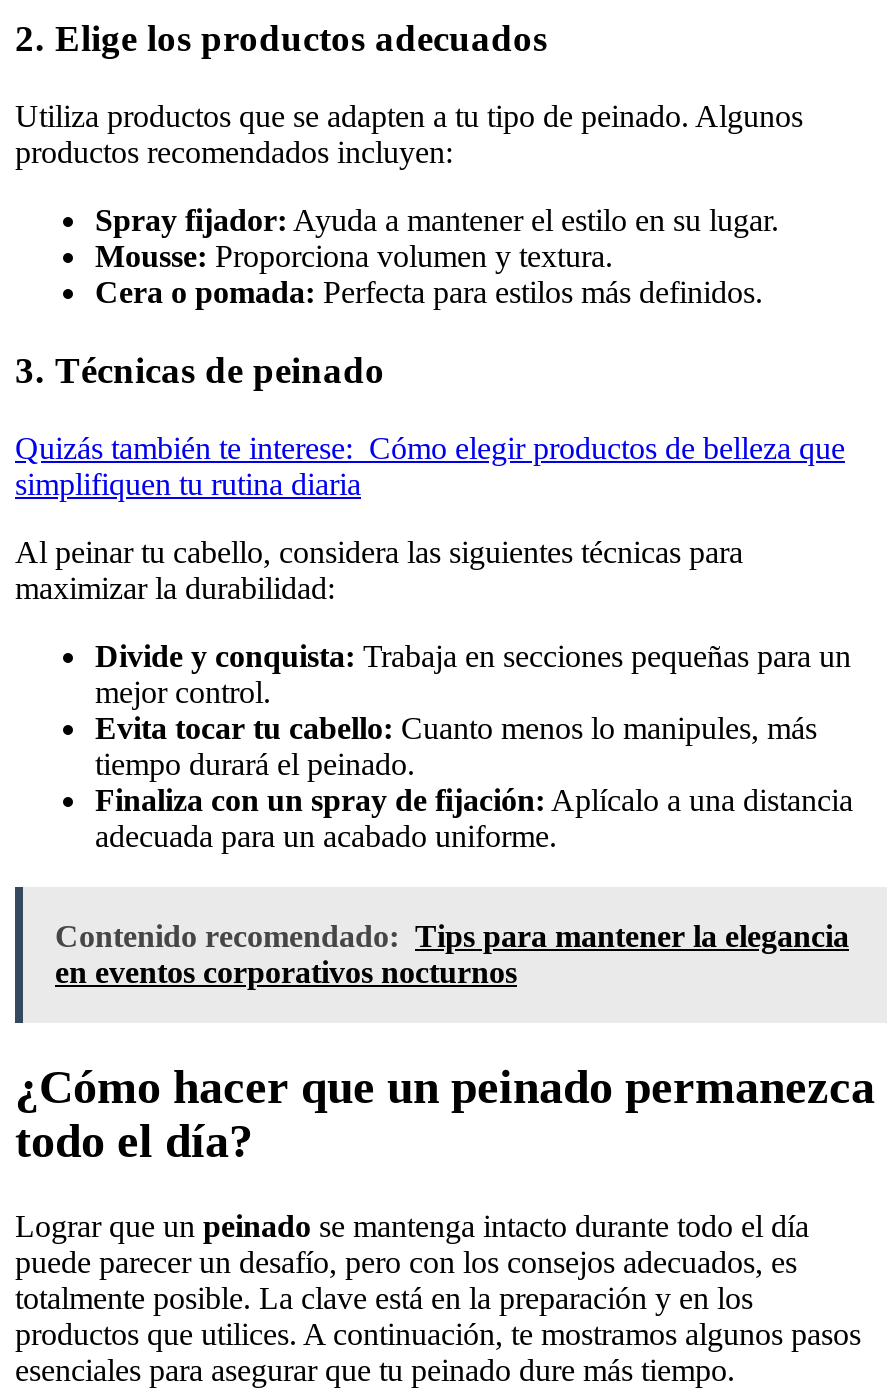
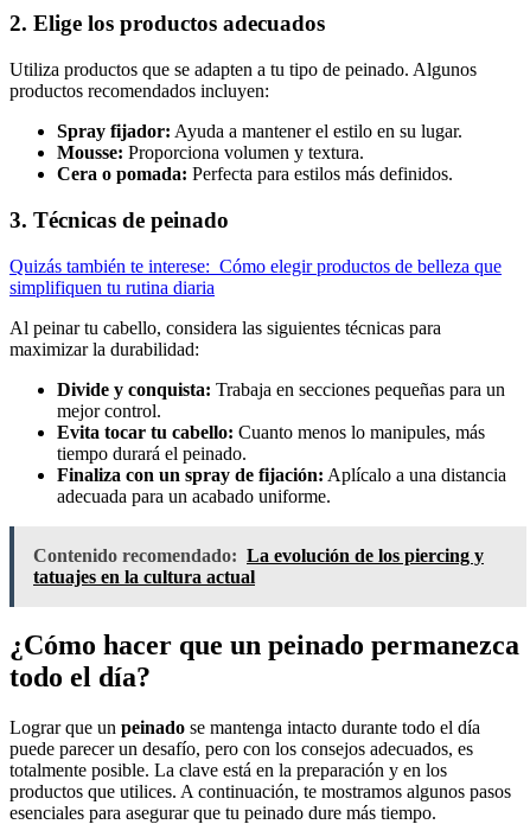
- Contenido recomendado: Tips para mantener la elegancia
- en eventos corporativos nocturnos
+ Contenido recomendado: La evolución de los piercing y
+ tatuajes en la cultura actual
